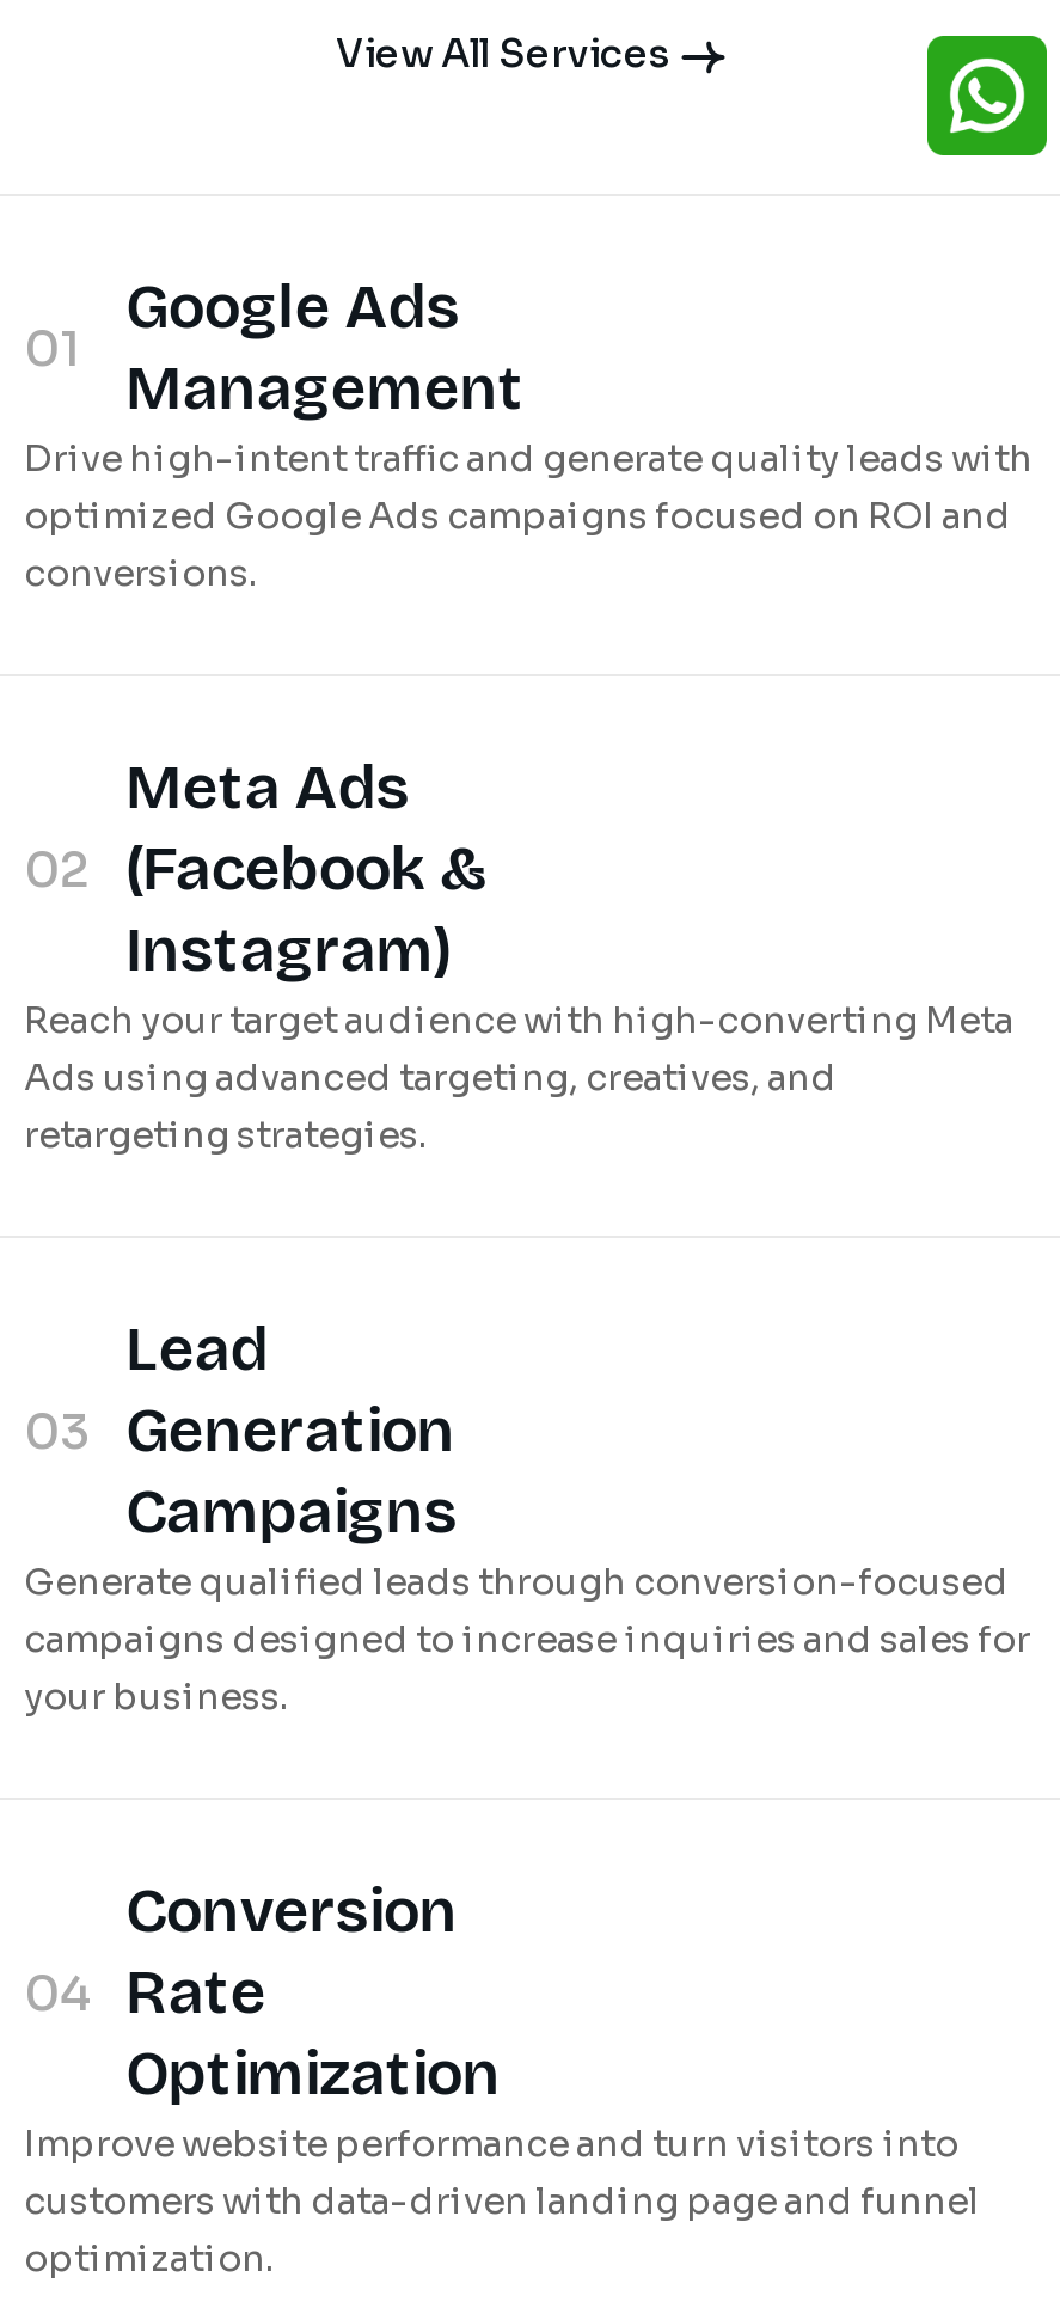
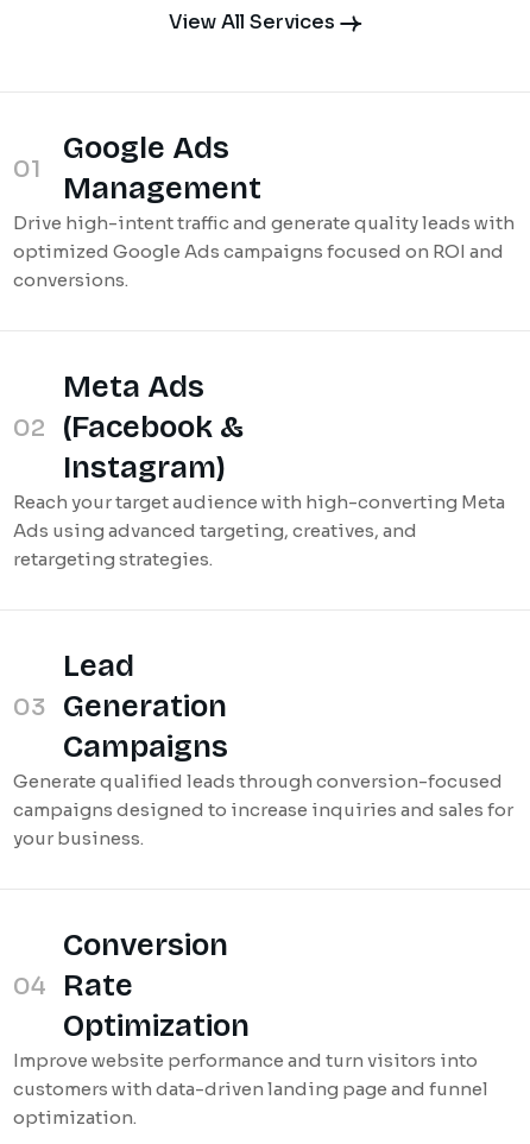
- [image]
